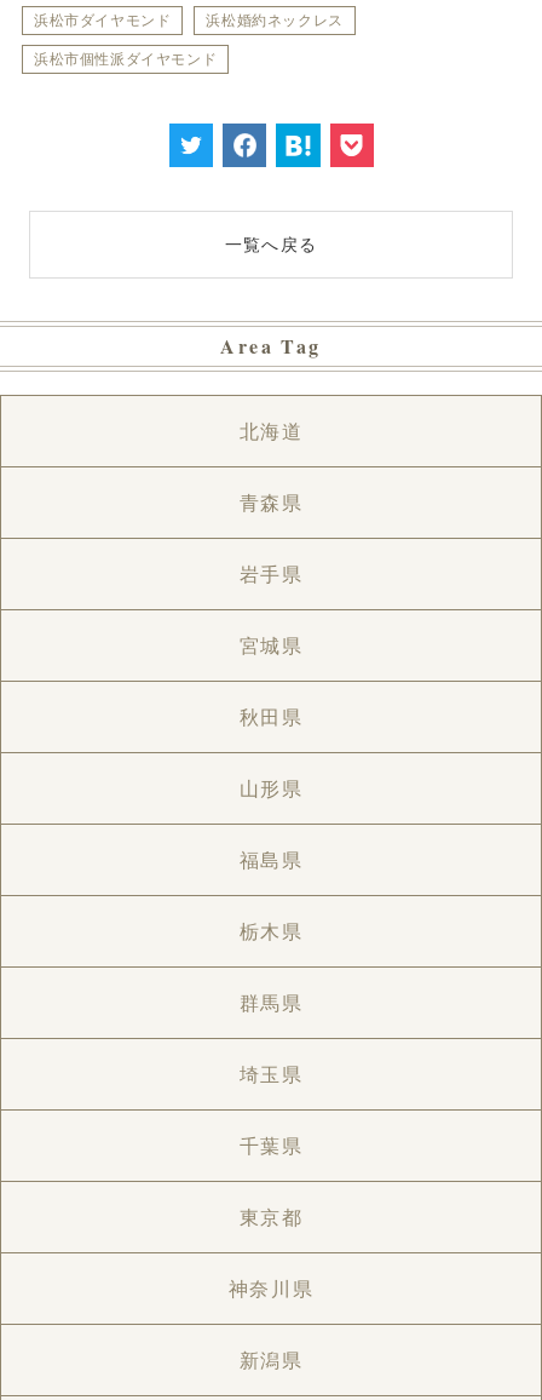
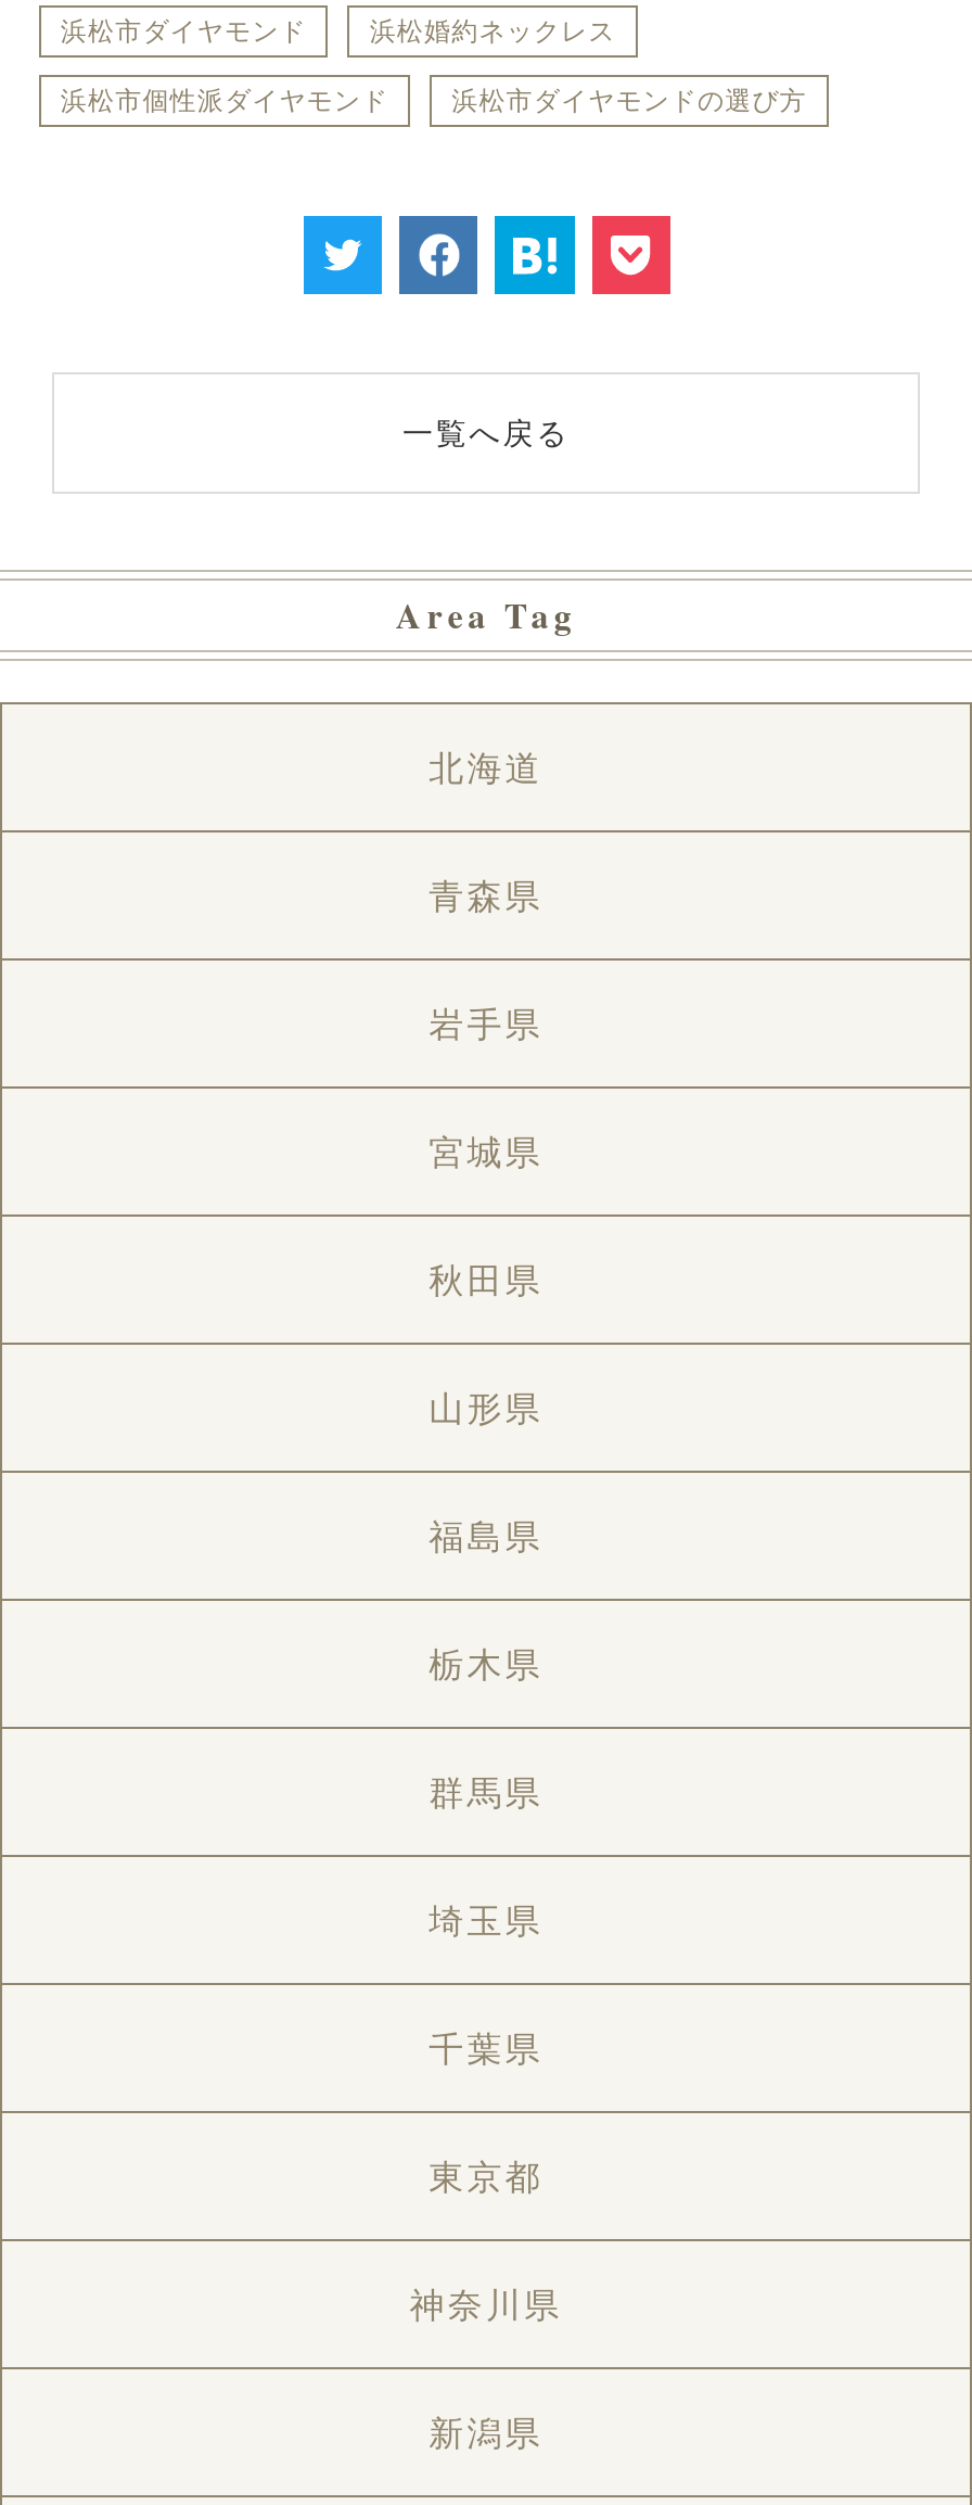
+ 浜松市ダイヤモンドの選び方
